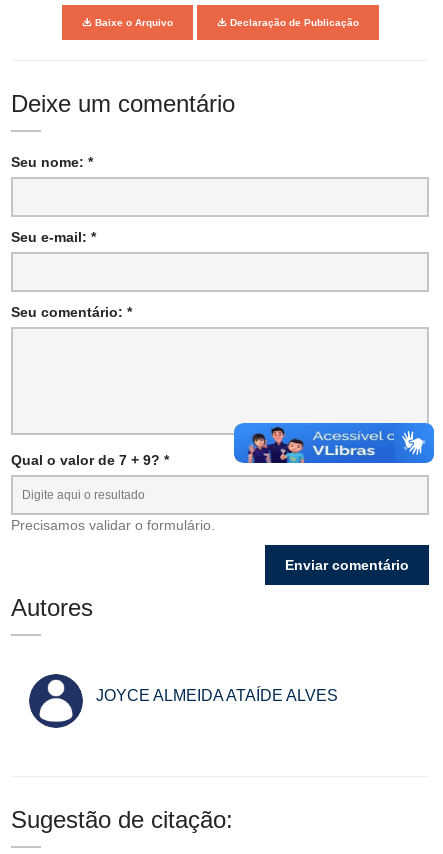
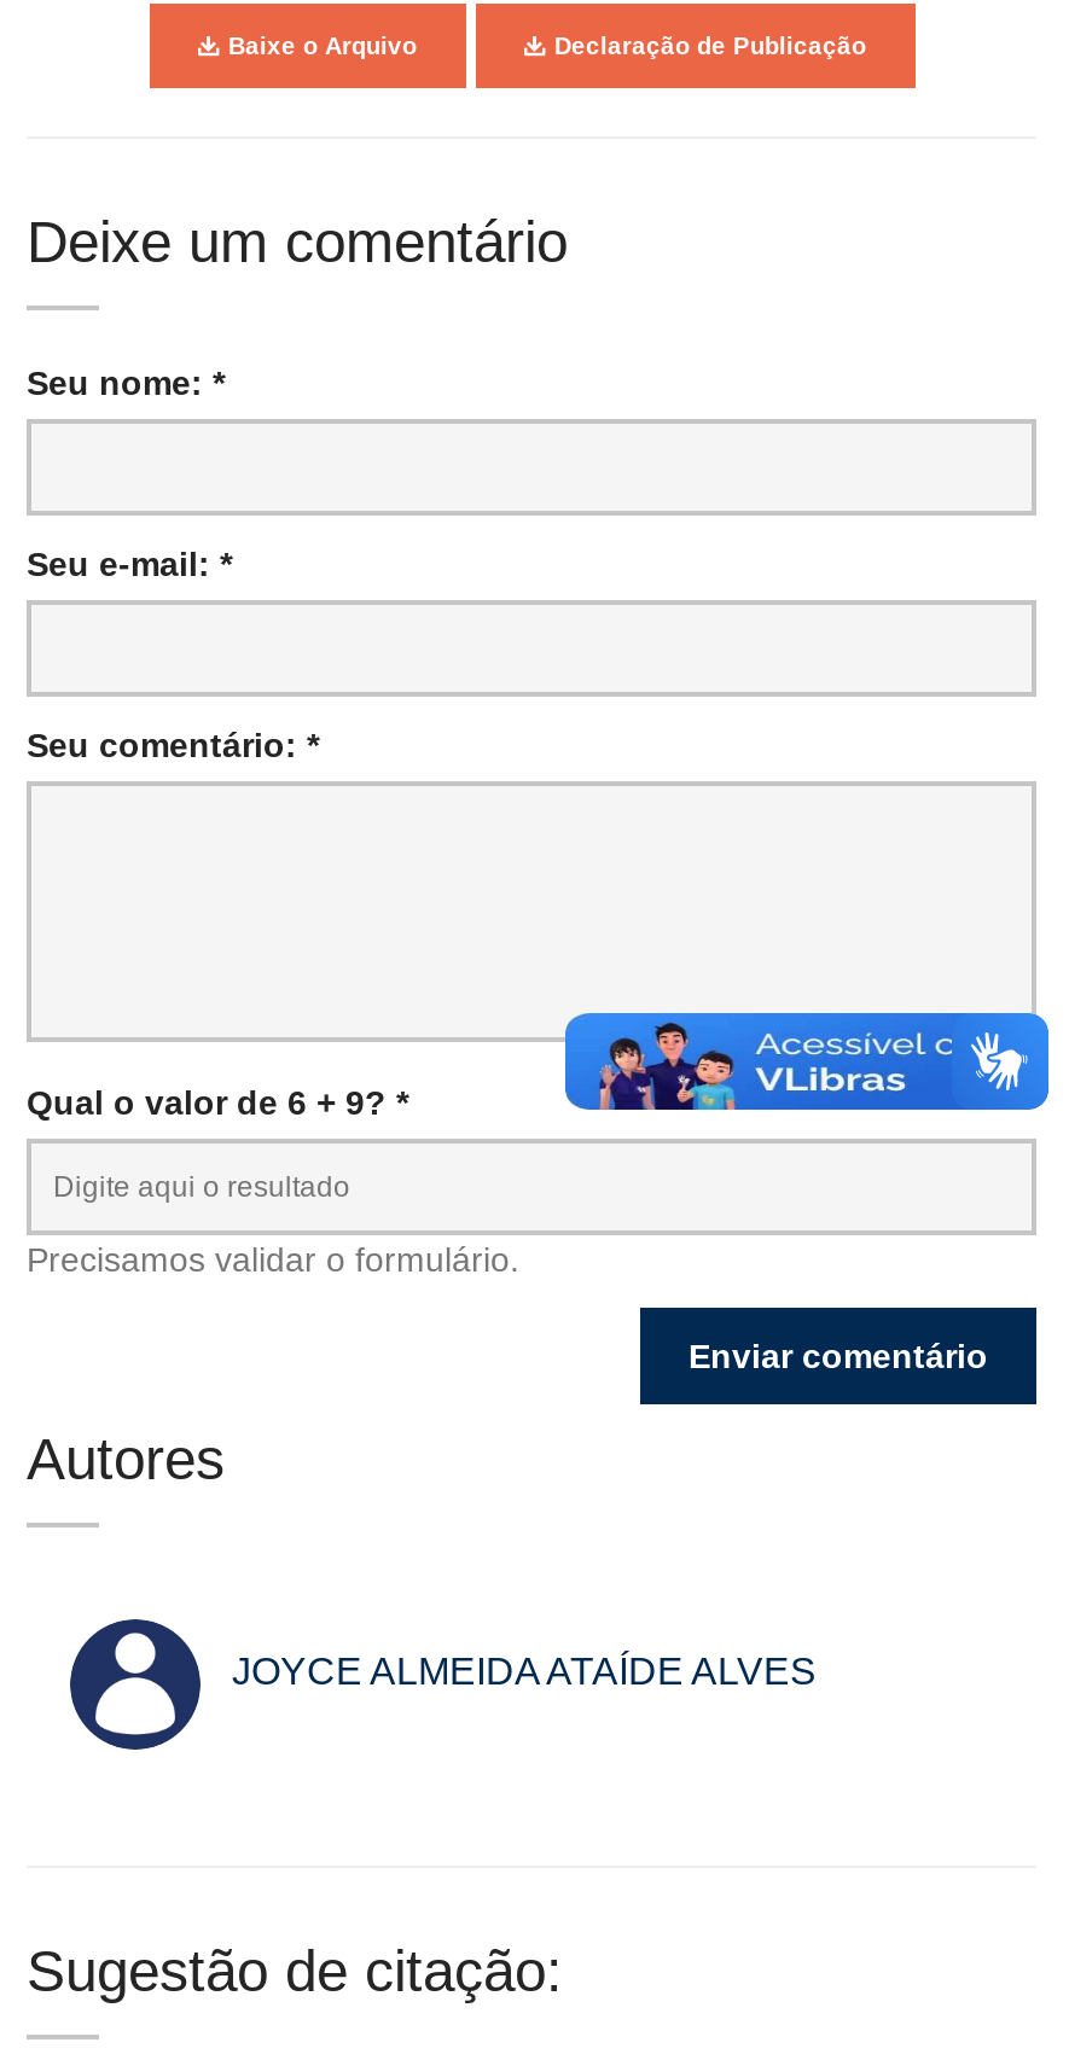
- Qual o valor de 7 + 9? *
+ Qual o valor de 6 + 9? *
